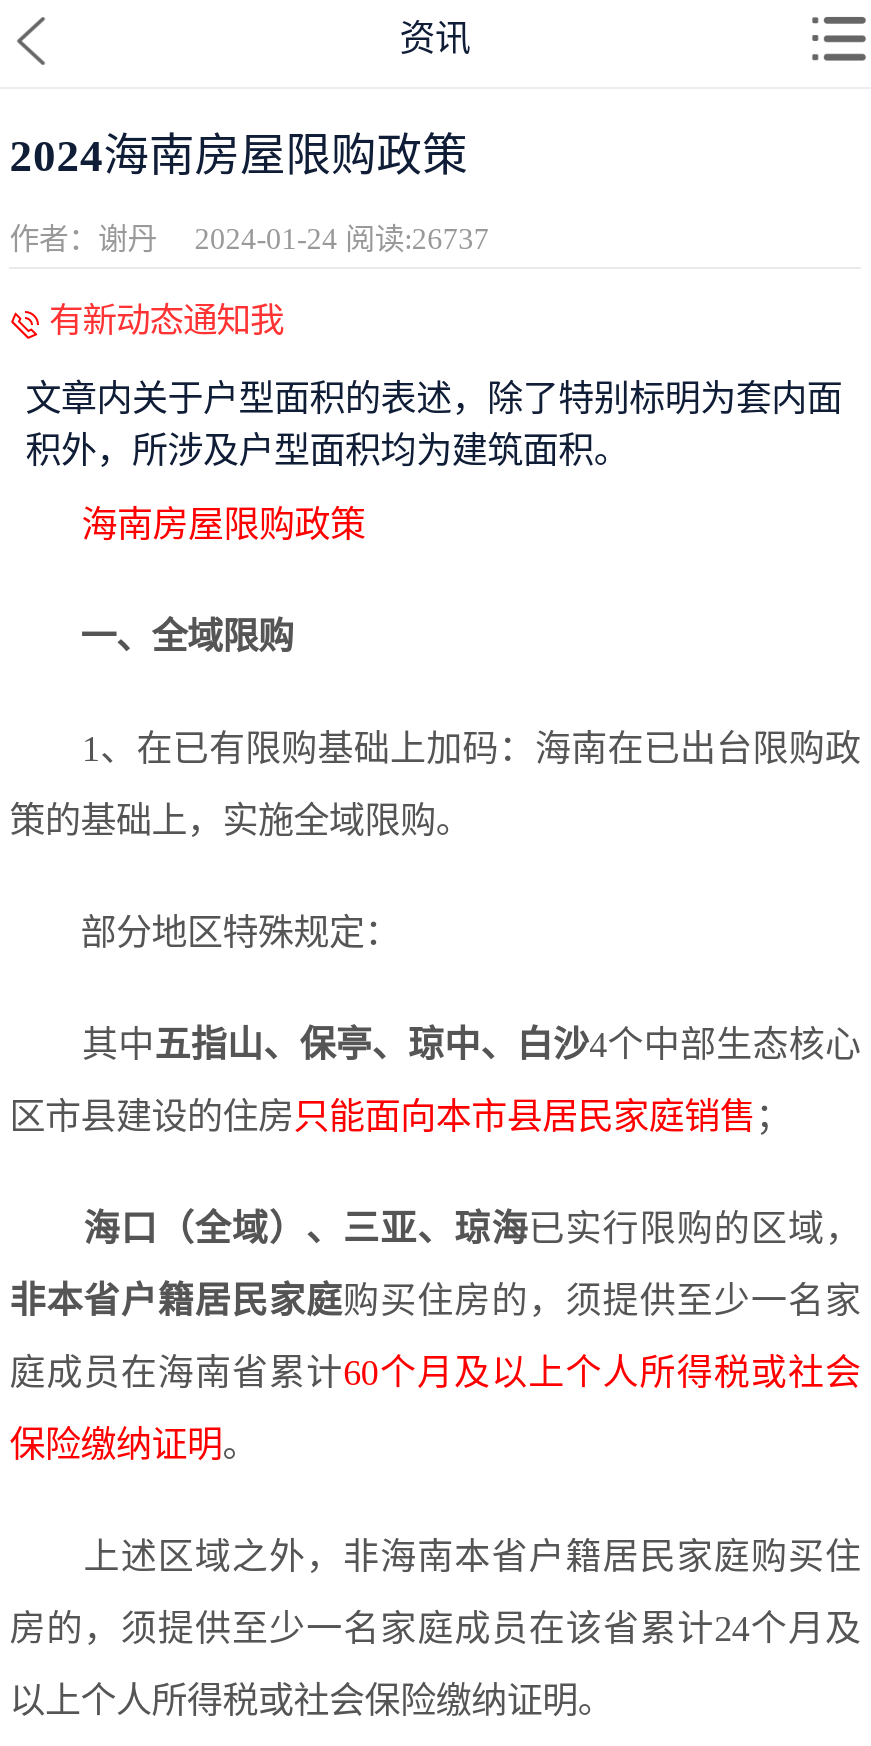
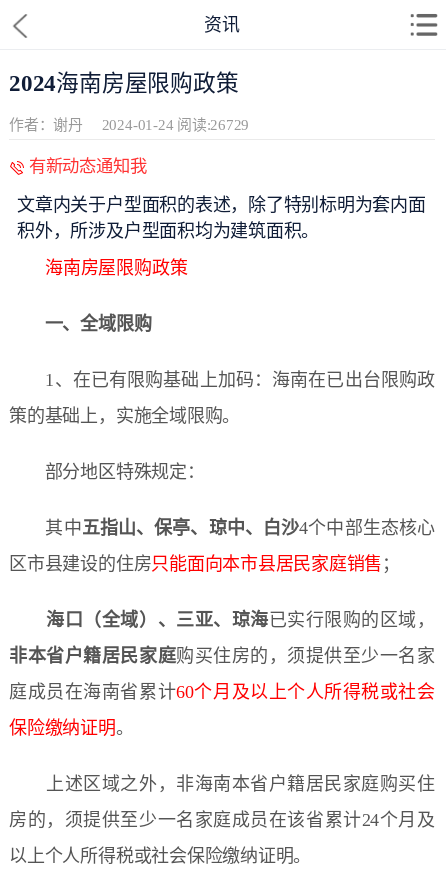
- 作者：谢丹 2024-01-24 阅读:26737
+ 作者：谢丹 2024-01-24 阅读:26729
